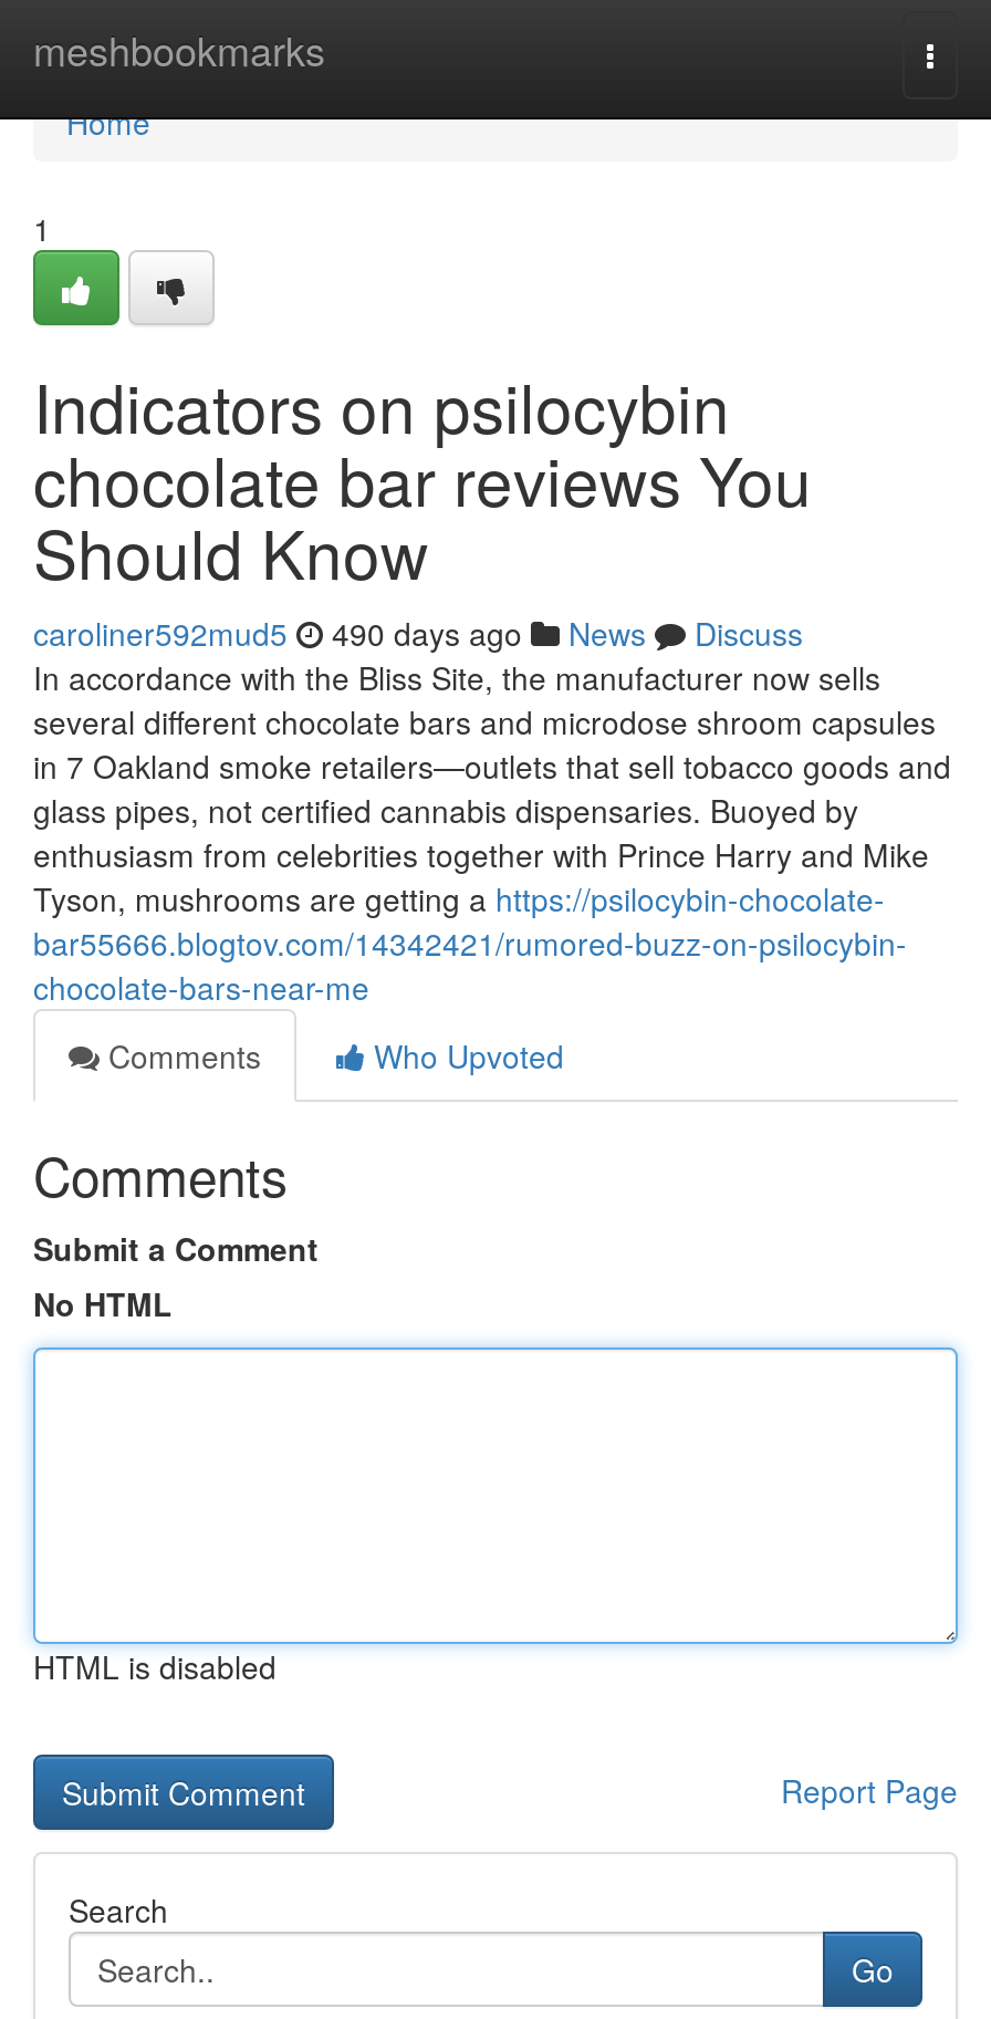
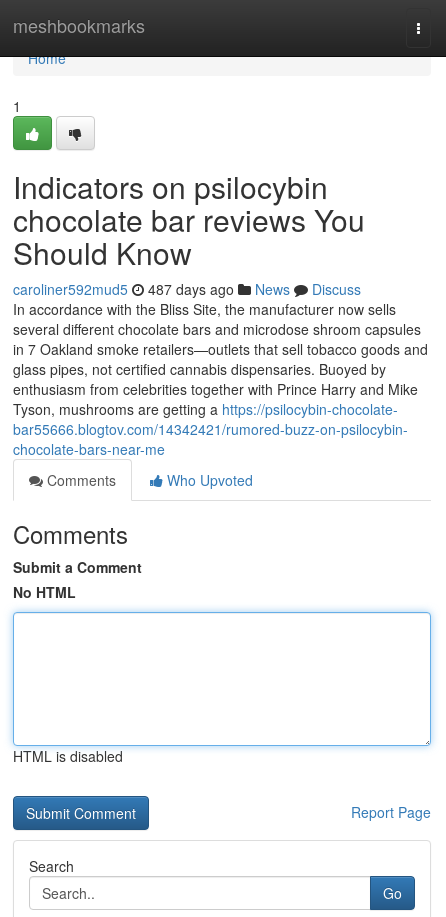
- caroliner592mud5 490 days ago News Discuss
+ caroliner592mud5 487 days ago News Discuss
